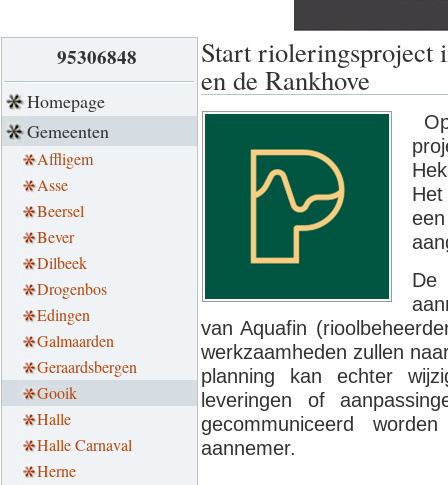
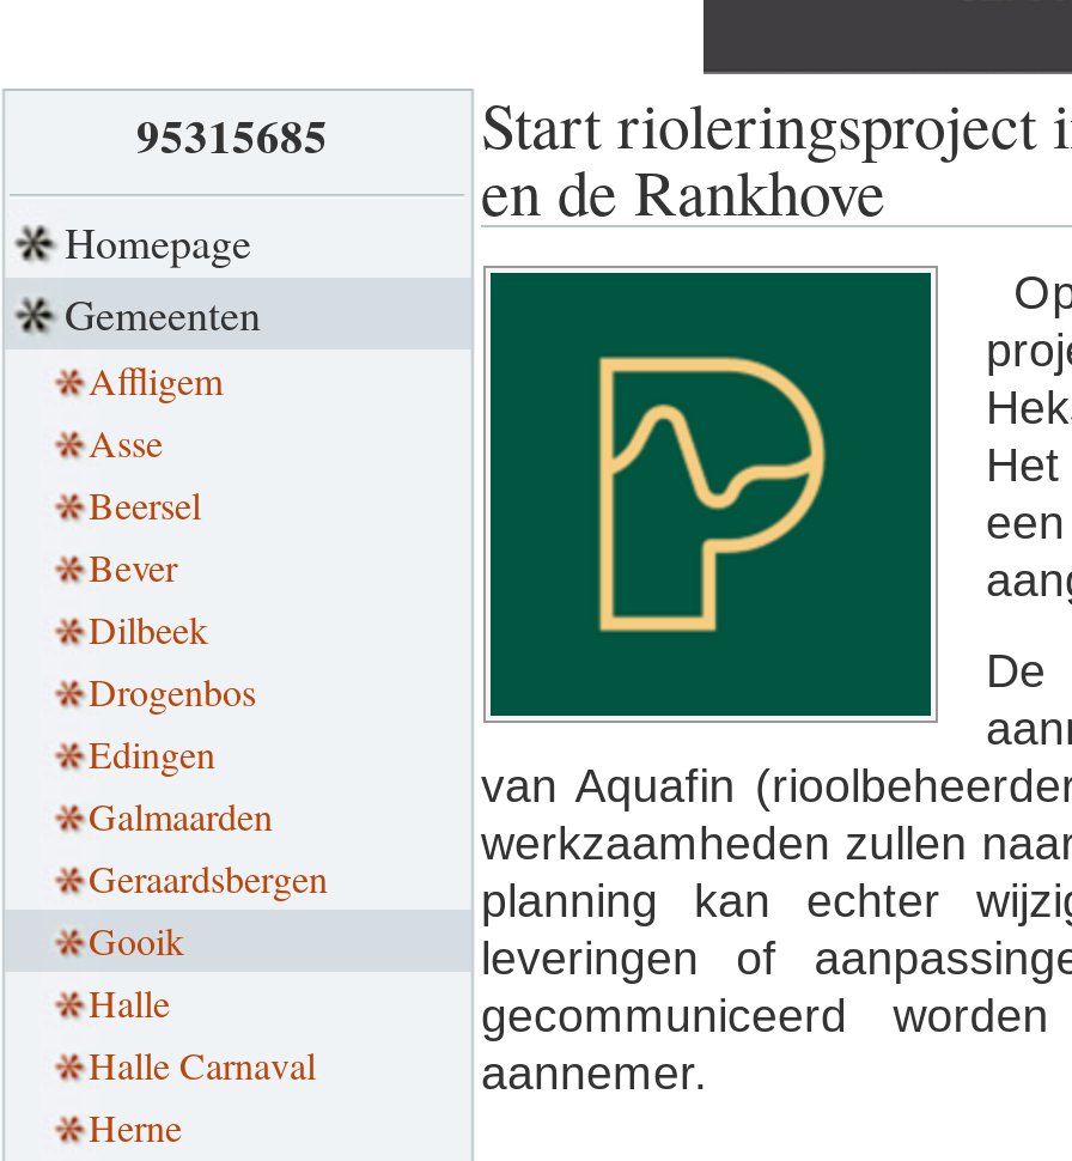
- 95306848
+ 95315685
